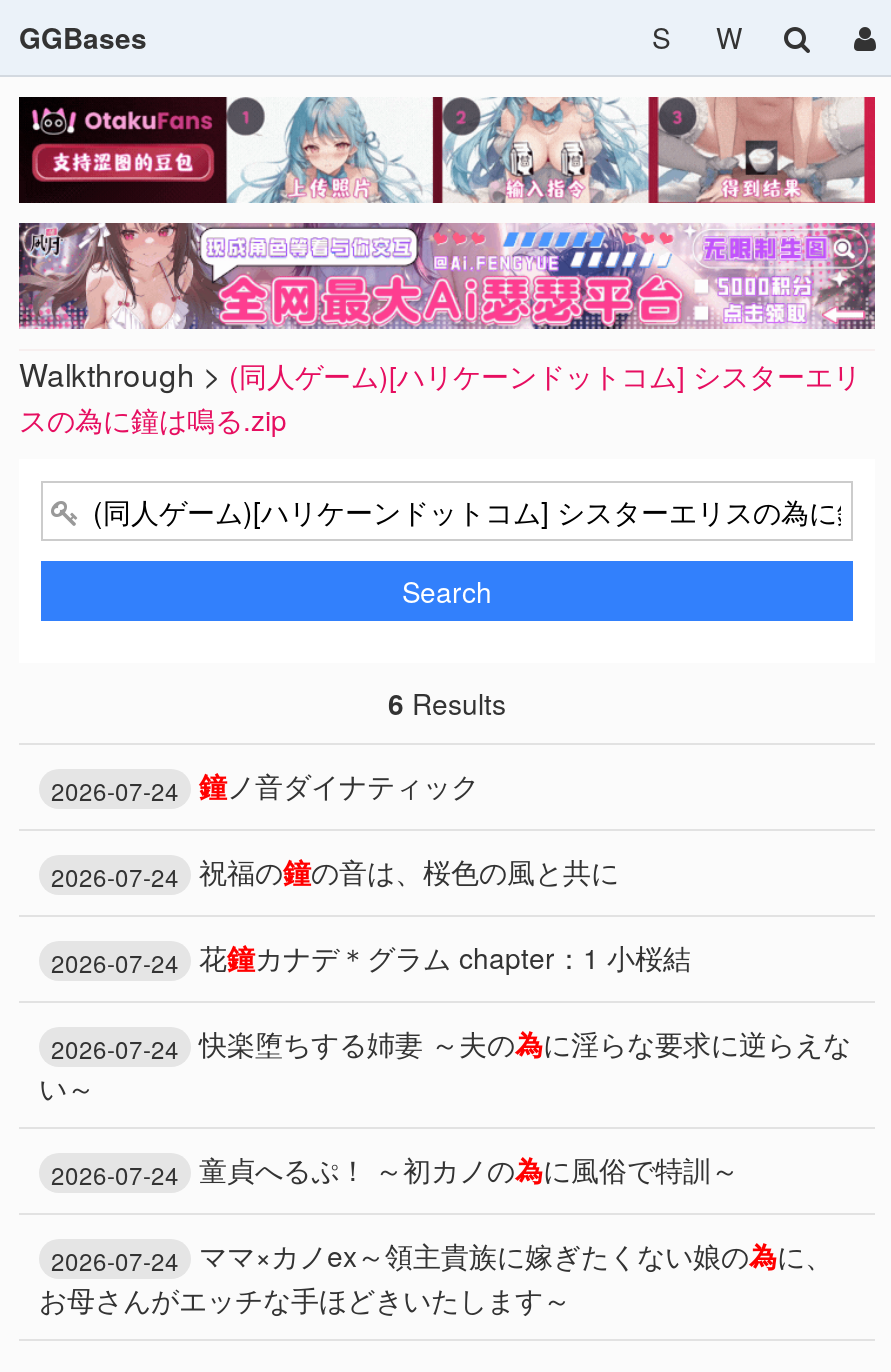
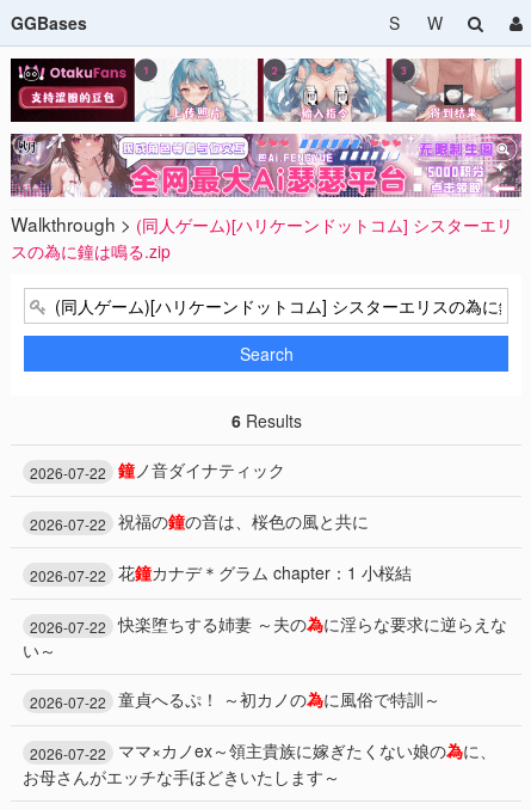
- 2026-07-24 鐘ノ音ダイナティック
+ 2026-07-22 鐘ノ音ダイナティック

- 2026-07-24 祝福の鐘の音は、桜色の風と共に
+ 2026-07-22 祝福の鐘の音は、桜色の風と共に

- 2026-07-24 花鐘カナデ＊グラム chapter：1 小桜結
+ 2026-07-22 花鐘カナデ＊グラム chapter：1 小桜結

- 2026-07-24 快楽堕ちする姉妻 ～夫の為に淫らな要求に逆らえな
+ 2026-07-22 快楽堕ちする姉妻 ～夫の為に淫らな要求に逆らえな

- 2026-07-24 童貞へるぷ！ ～初カノの為に風俗で特訓～
+ 2026-07-22 童貞へるぷ！ ～初カノの為に風俗で特訓～

- 2026-07-24 ママ×カノex～領主貴族に嫁ぎたくない娘の為に、
+ 2026-07-22 ママ×カノex～領主貴族に嫁ぎたくない娘の為に、
